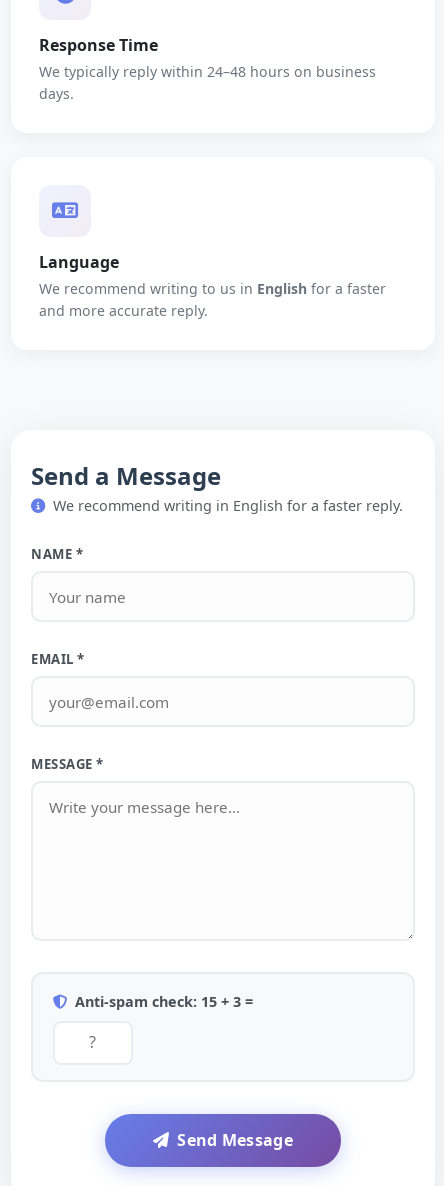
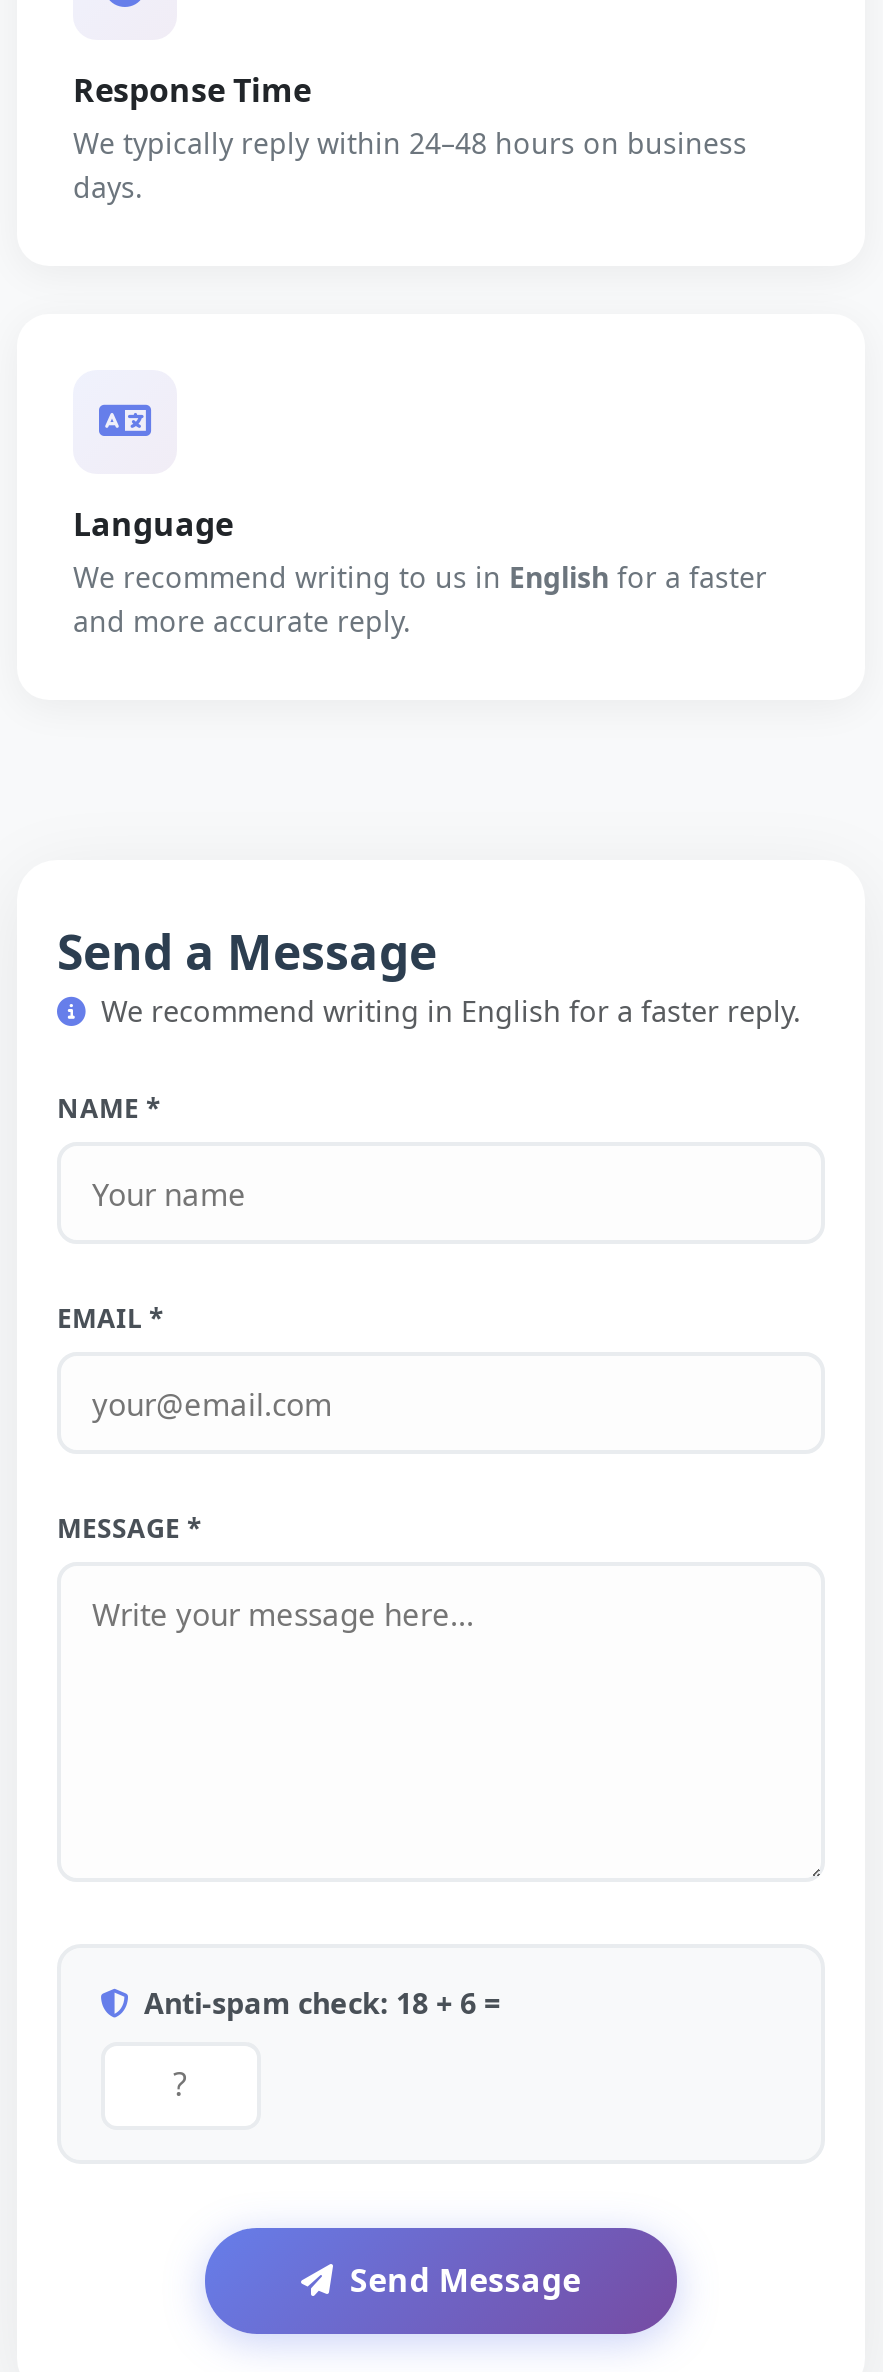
- Anti-spam check: 15 + 3 =
+ Anti-spam check: 18 + 6 =
